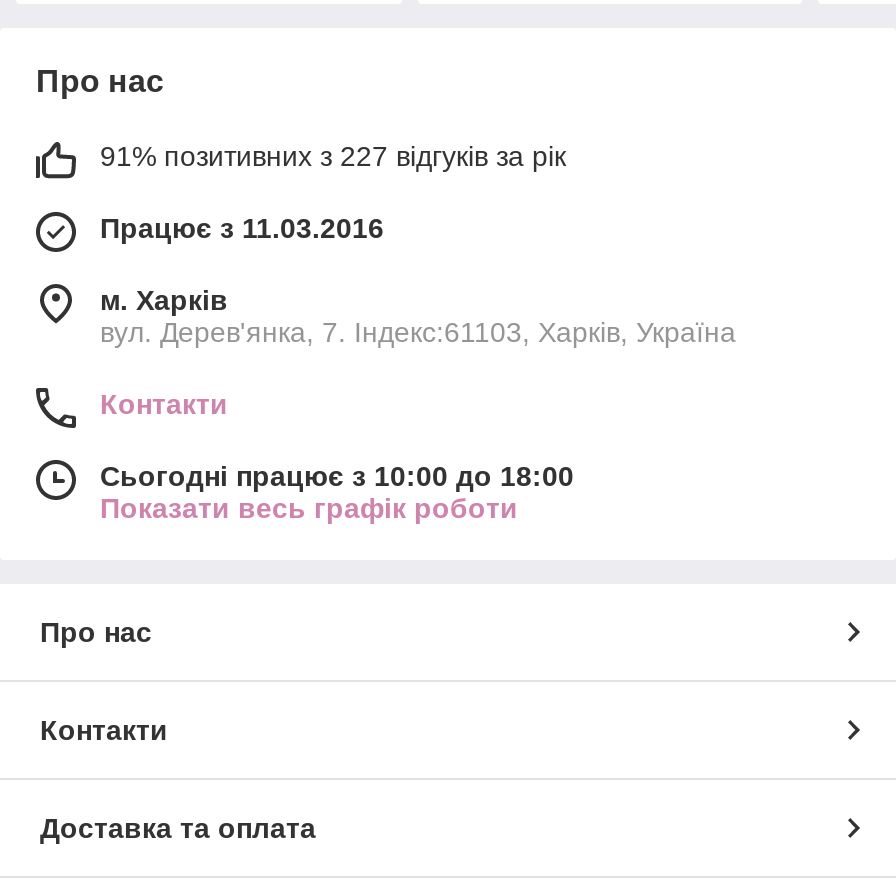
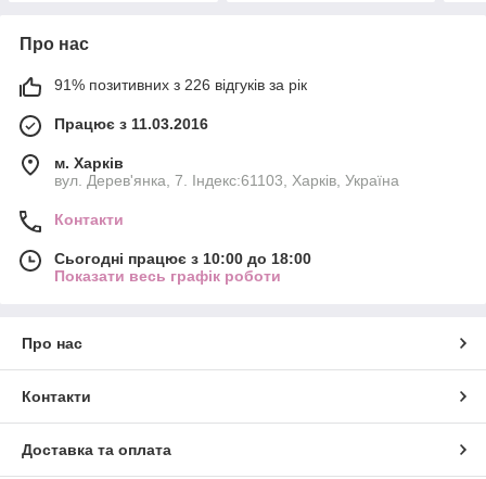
- 91% позитивних з 227 відгуків за рік
+ 91% позитивних з 226 відгуків за рік
